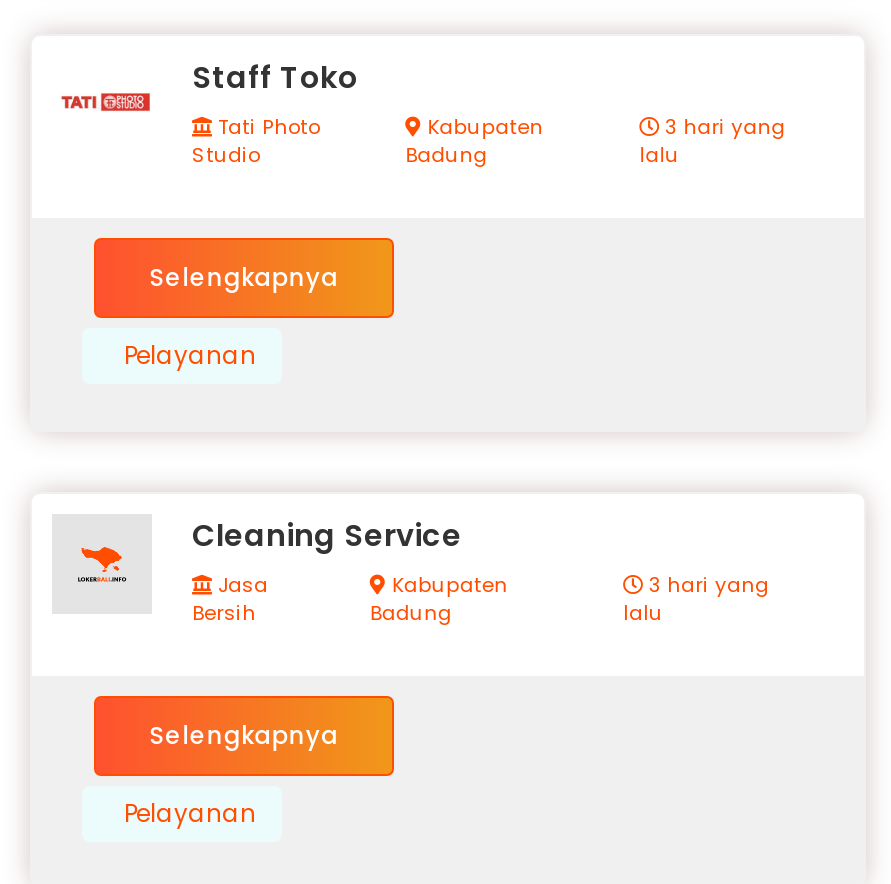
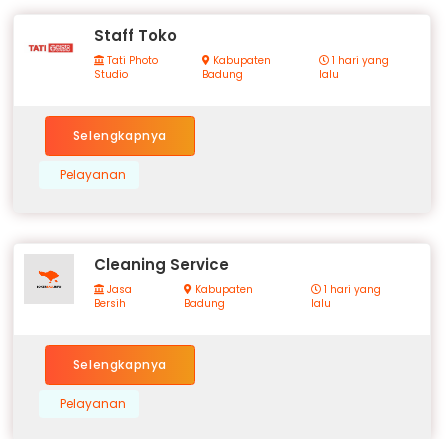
- 3 hari yang
+ 1 hari yang

- 3 hari yang
+ 1 hari yang
